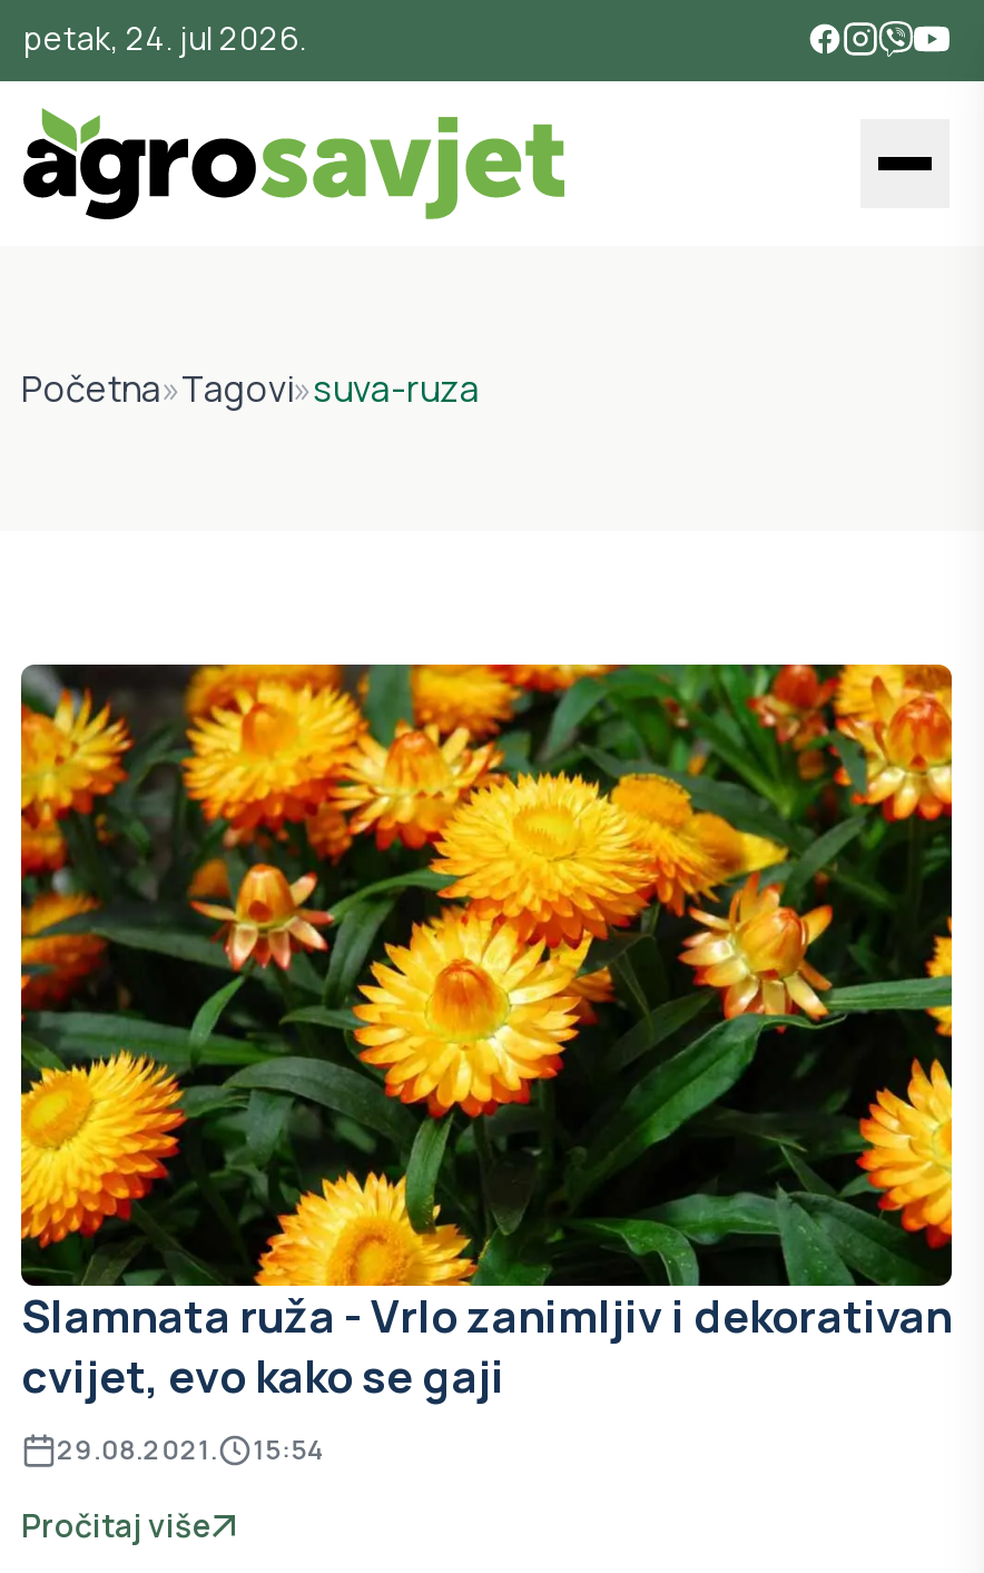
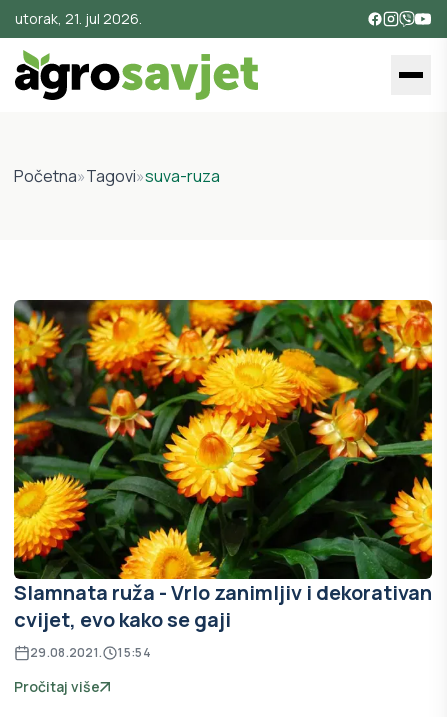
- petak, 24. jul 2026.
+ utorak, 21. jul 2026.
